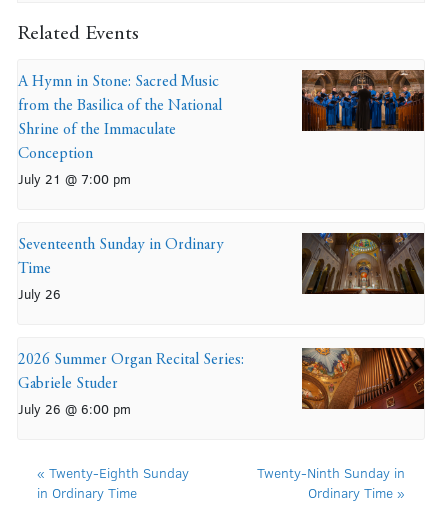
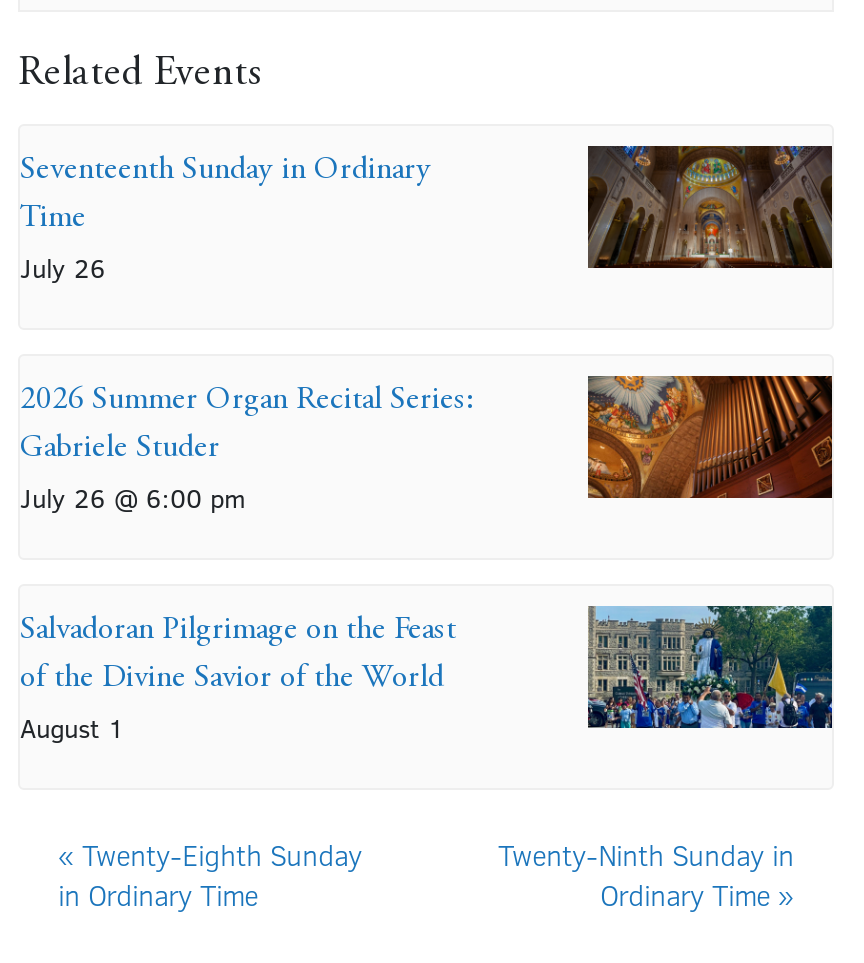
- A Hymn in Stone: Sacred Music
- from the Basilica of the National
- Shrine of the Immaculate
- Conception
- July 21 @ 7:00 pm

- [image]

moved up: Seventeenth Sunday in Ordinary | Time | July 26 | 2026 Summer Organ Recital Series: | Gabriele Studer | July 26 @ 6:00 pm

+ Salvadoran Pilgrimage on the Feast
+ of the Divine Savior of the World
+ August 1

+ [image]
